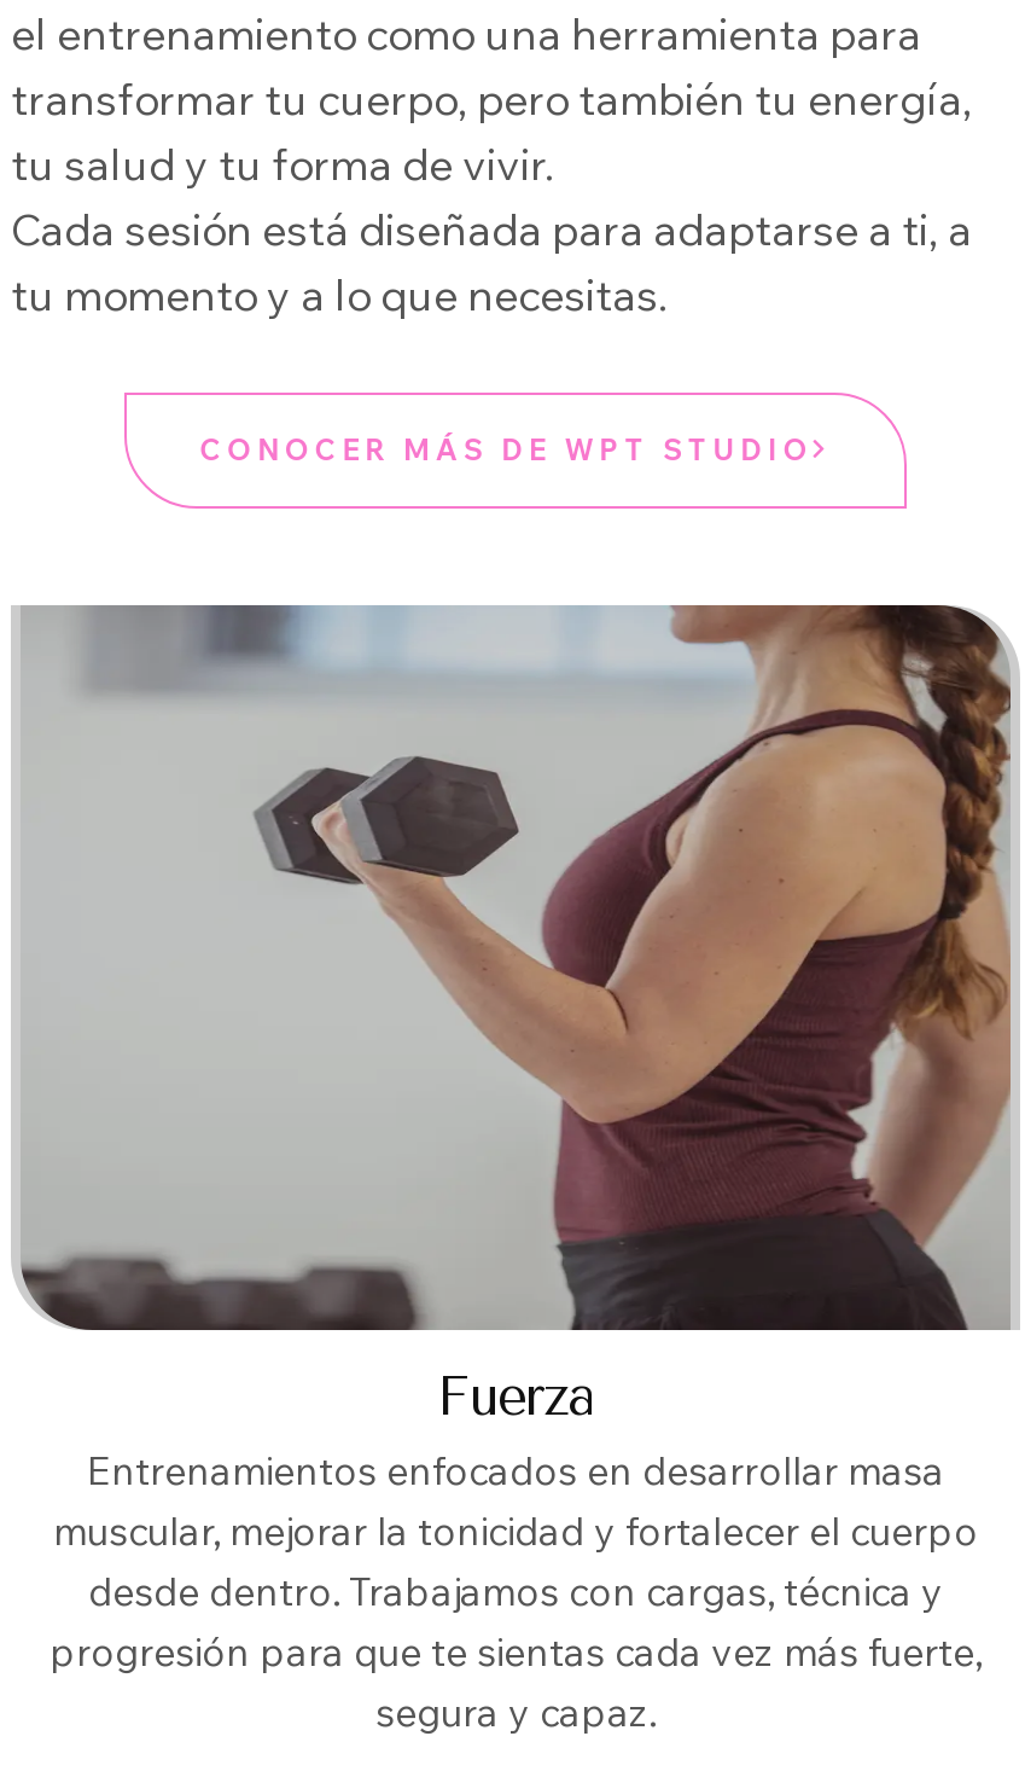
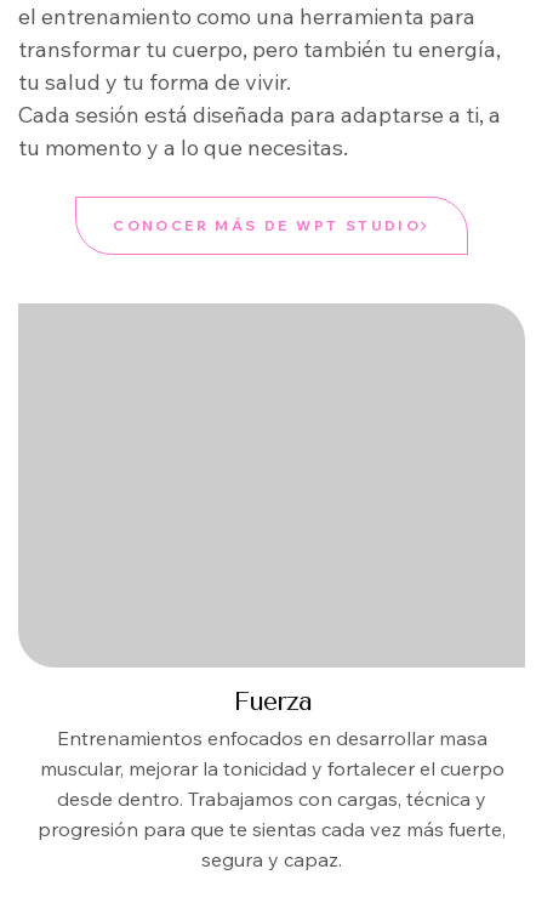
- [image]
